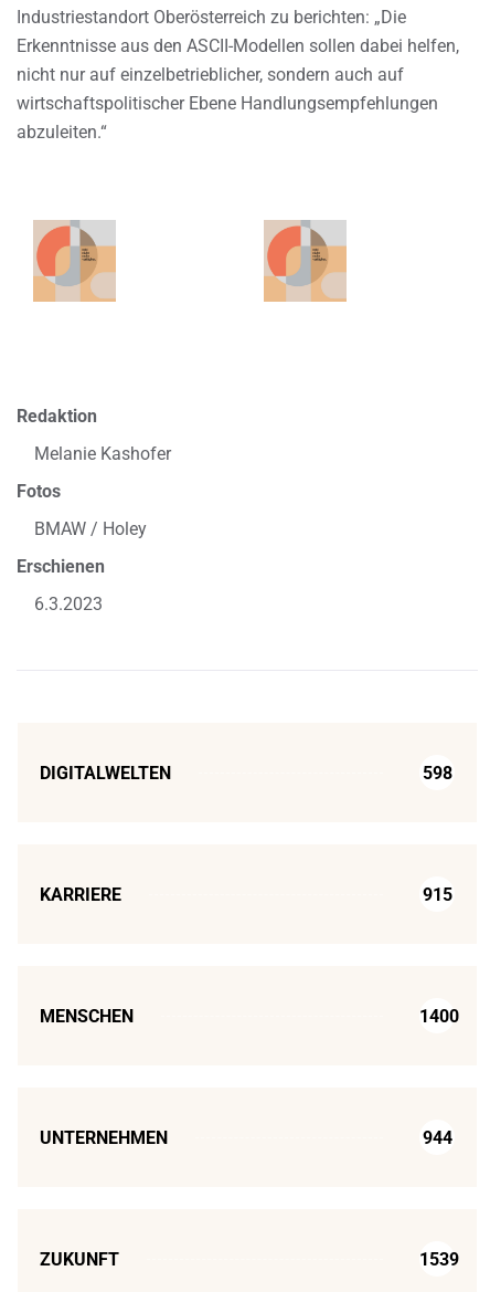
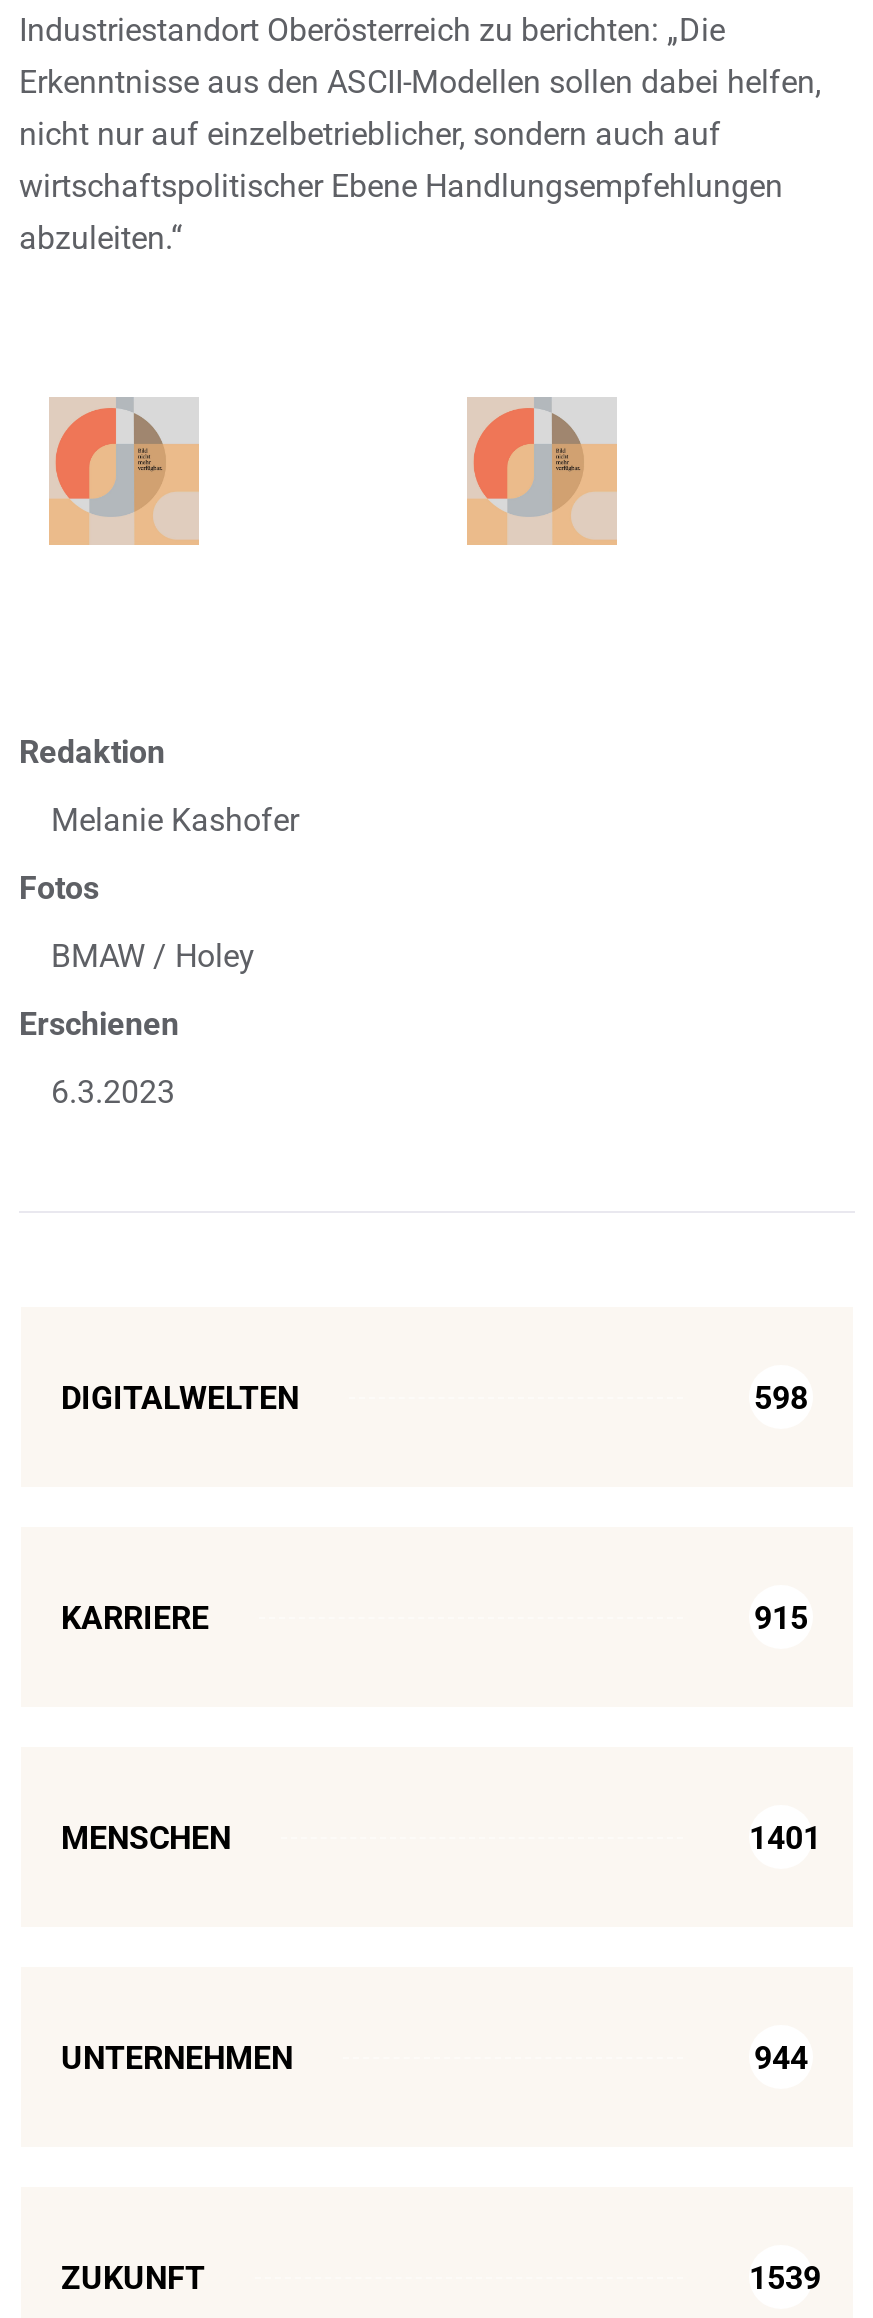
- 1400
+ 1401
